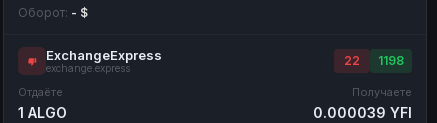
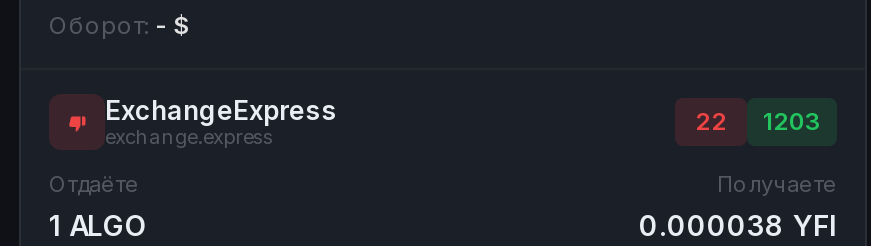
- 22 1198
+ 22 1203

- 0.000039 YFI
+ 0.000038 YFI
